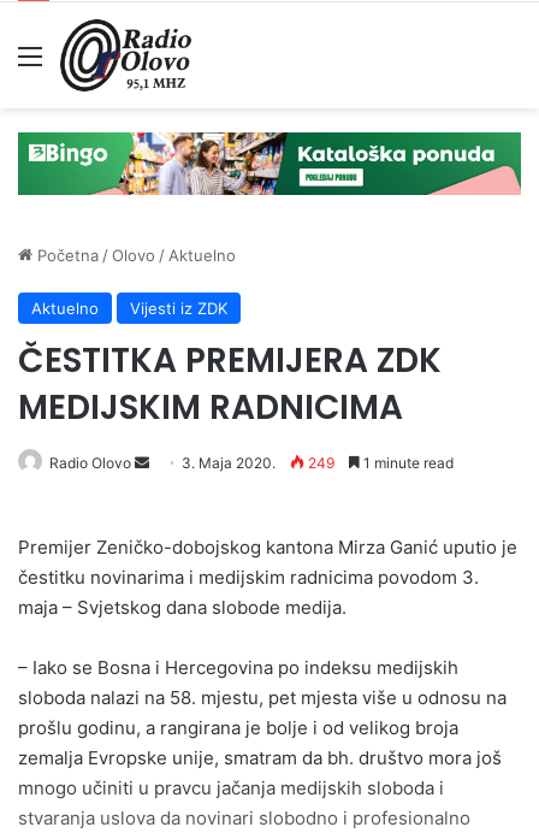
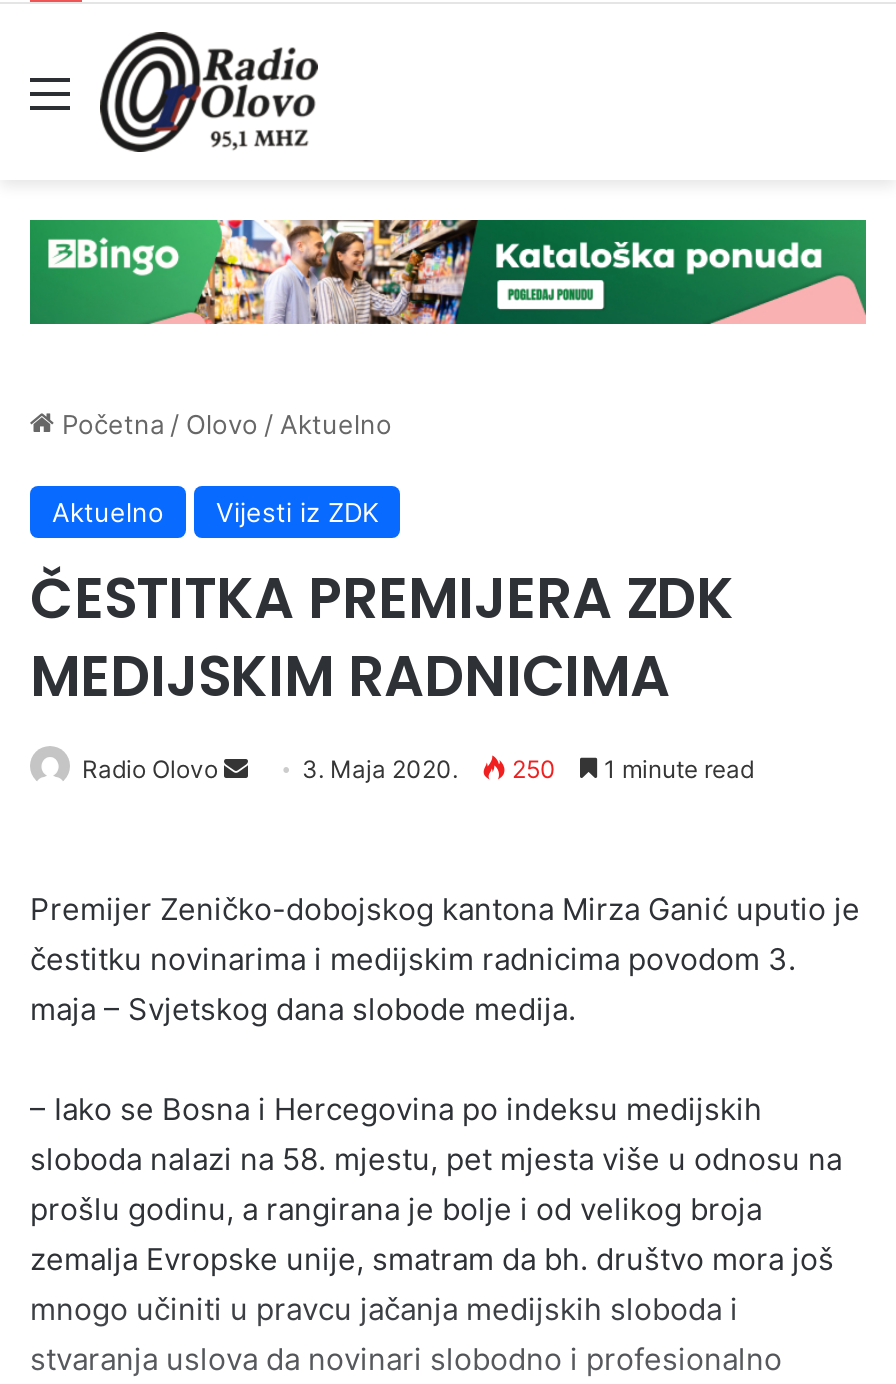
- 249
+ 250
